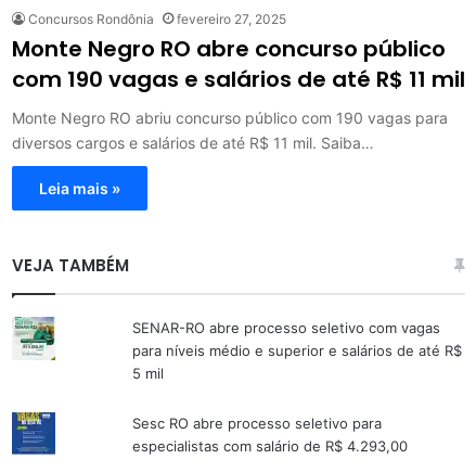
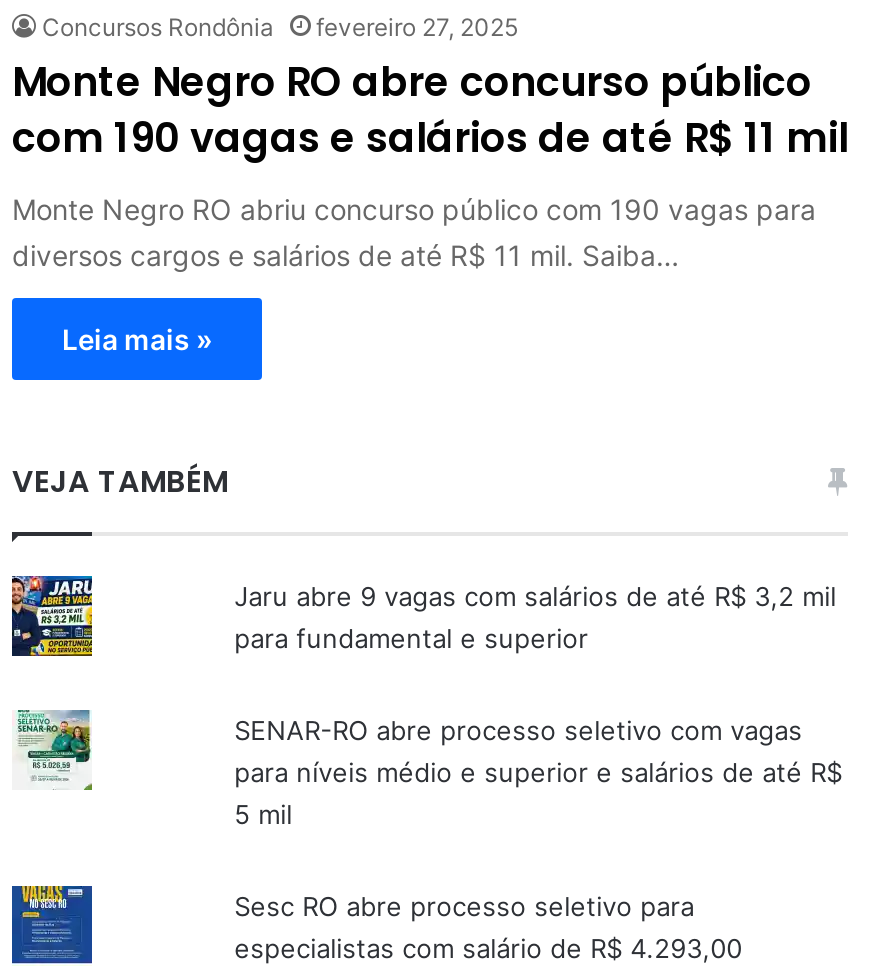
+ [image]

+ Jaru abre 9 vagas com salários de até R$ 3,2 mil
+ para fundamental e superior
